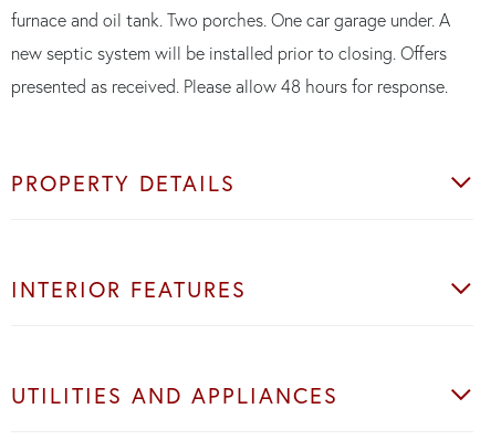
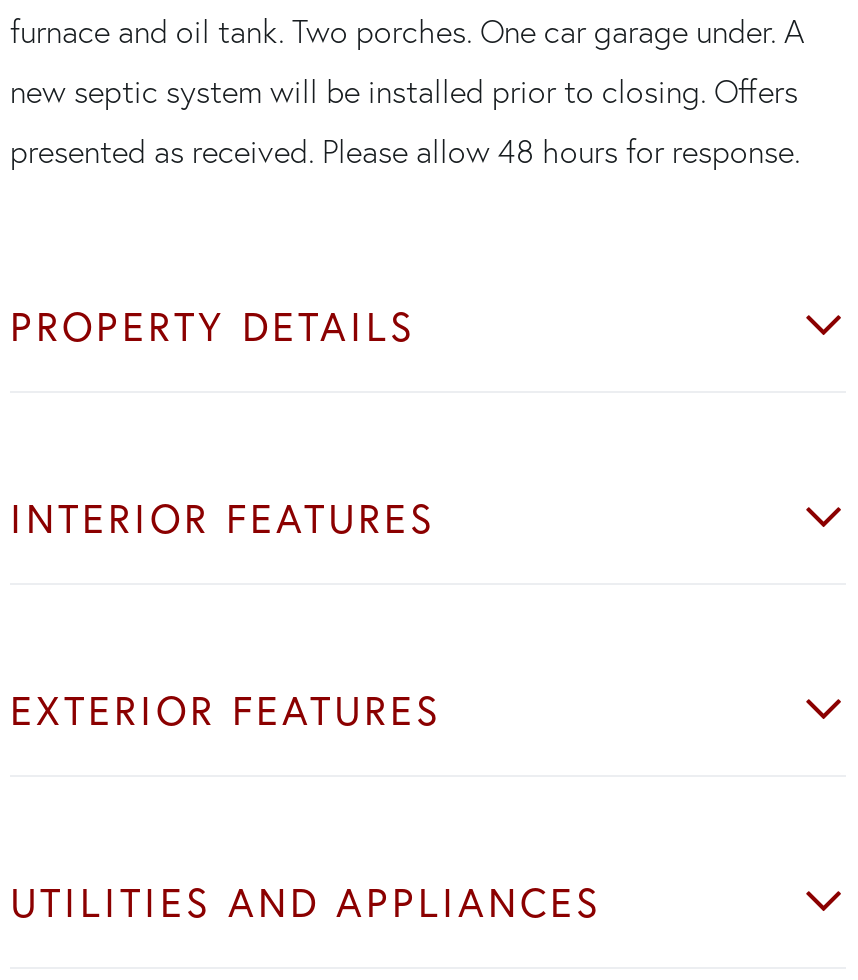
+ EXTERIOR FEATURES
